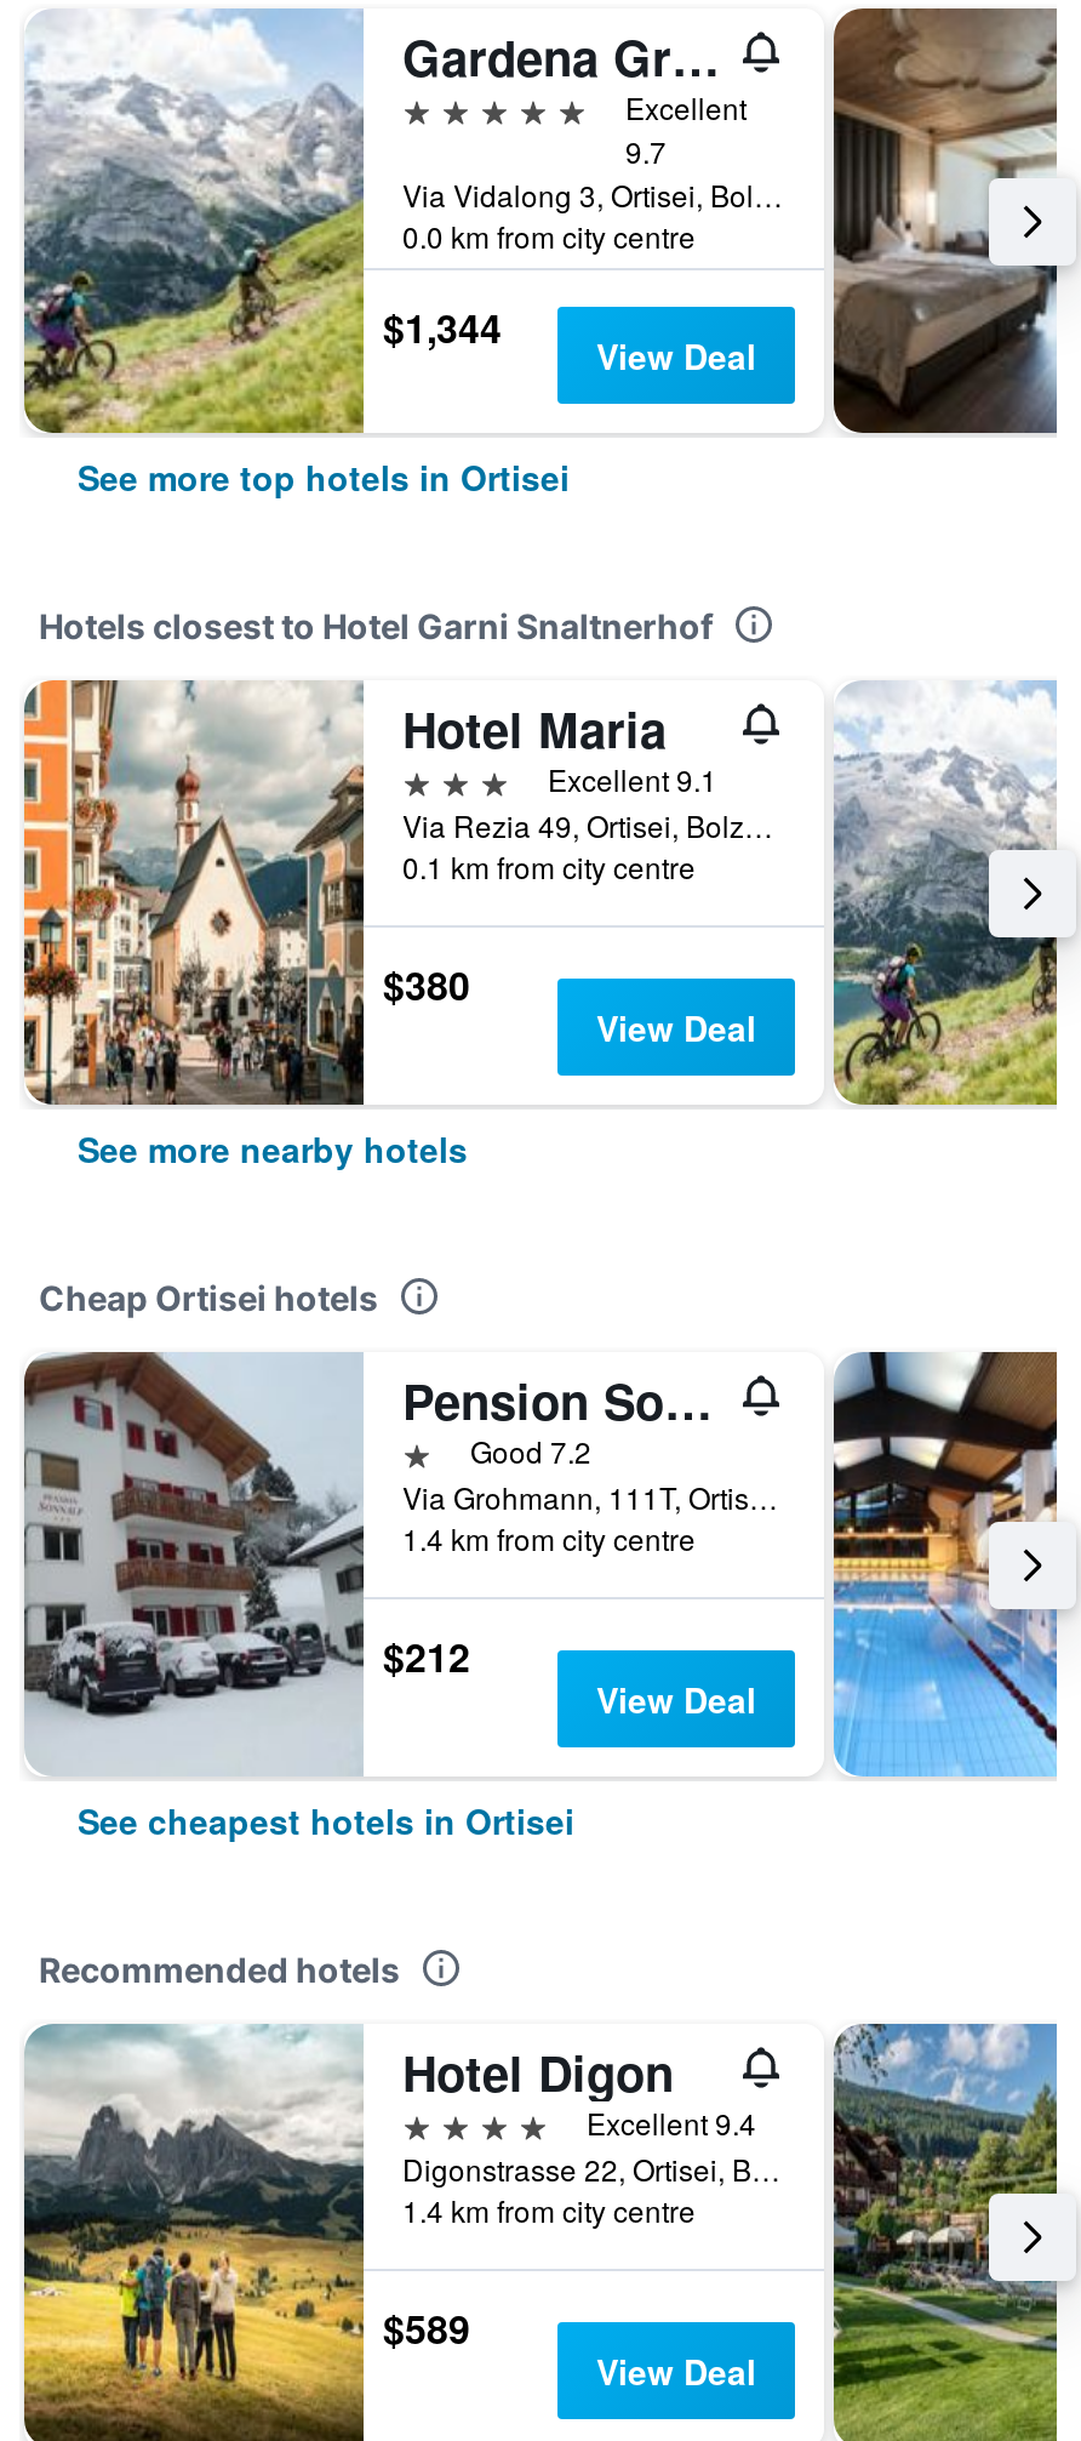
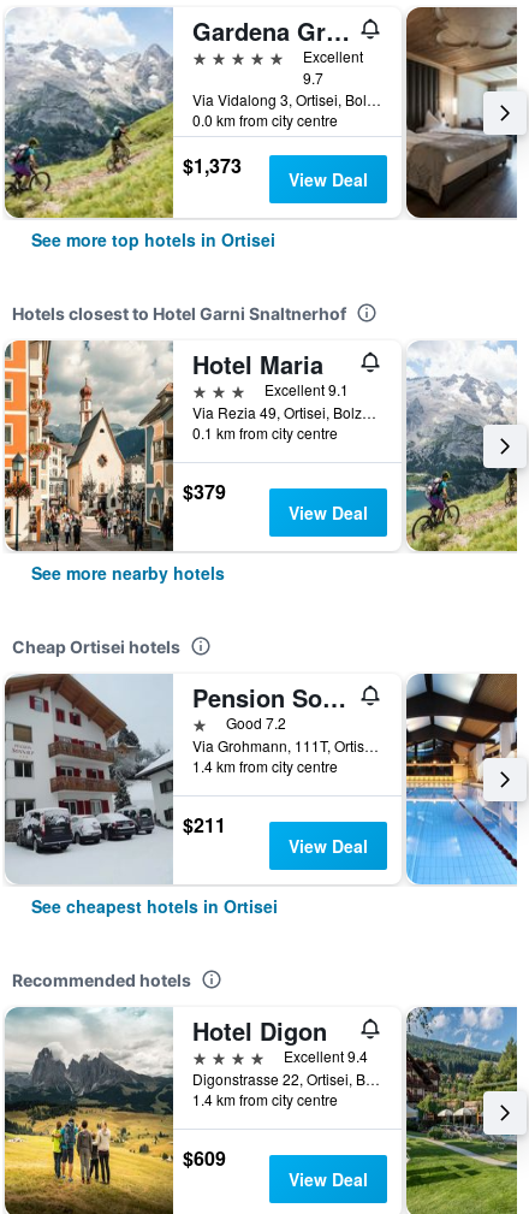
- $1,344 View Deal
+ $1,373 View Deal

- $380
+ $379

- $212
+ $211

- $589
+ $609
